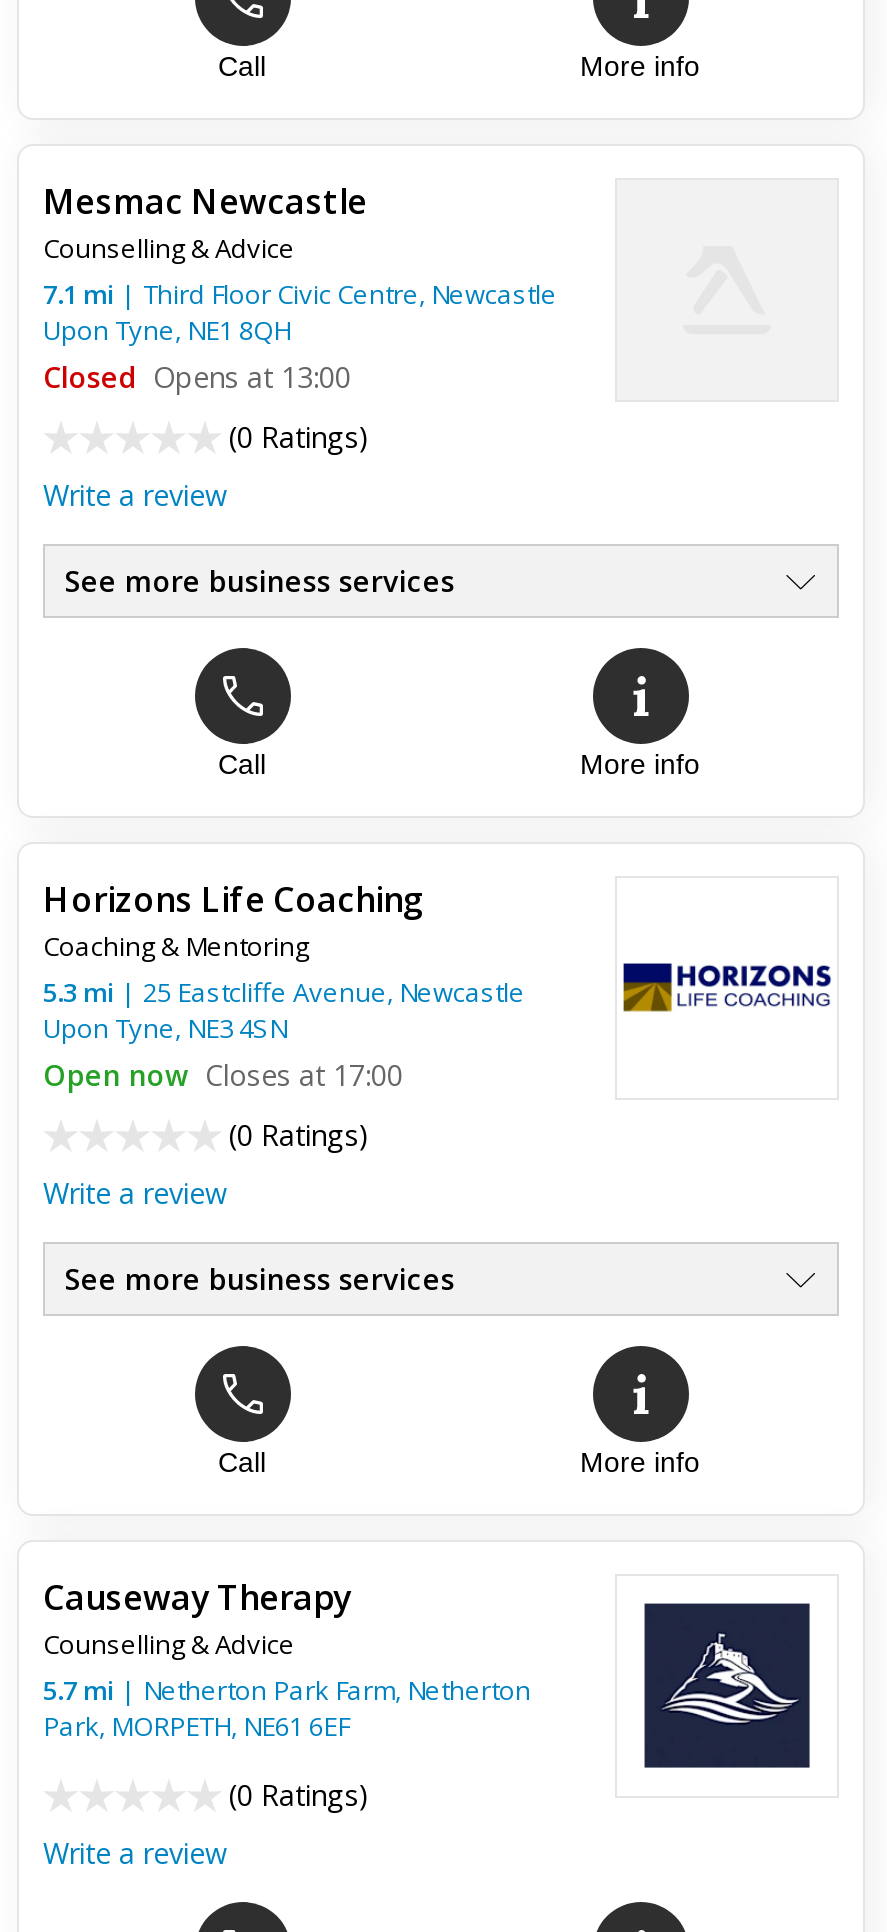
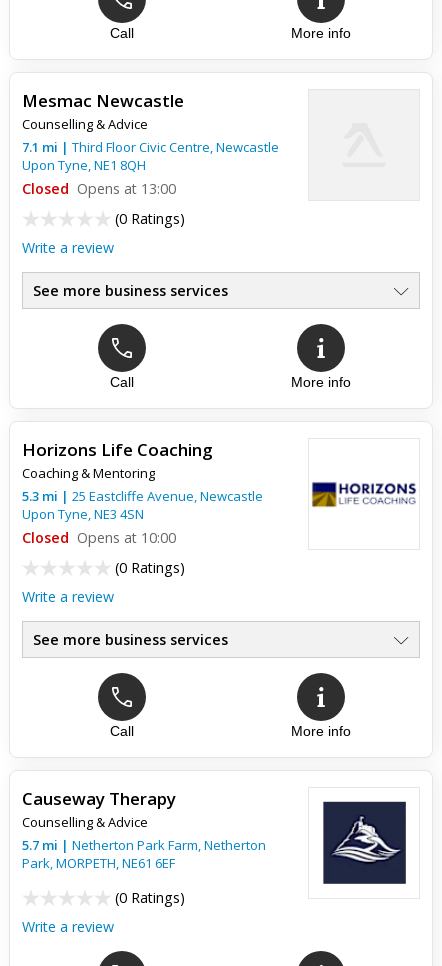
- Open now Closes at 17:00
+ Closed Opens at 10:00
